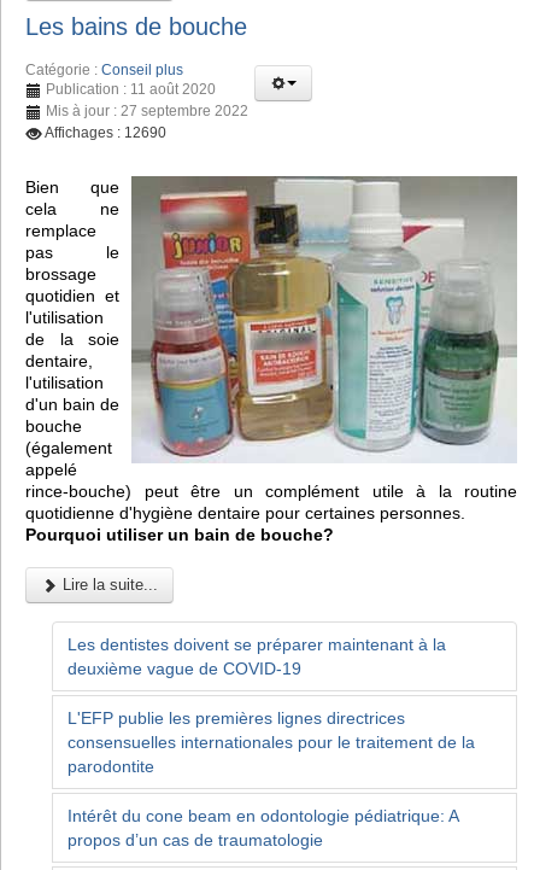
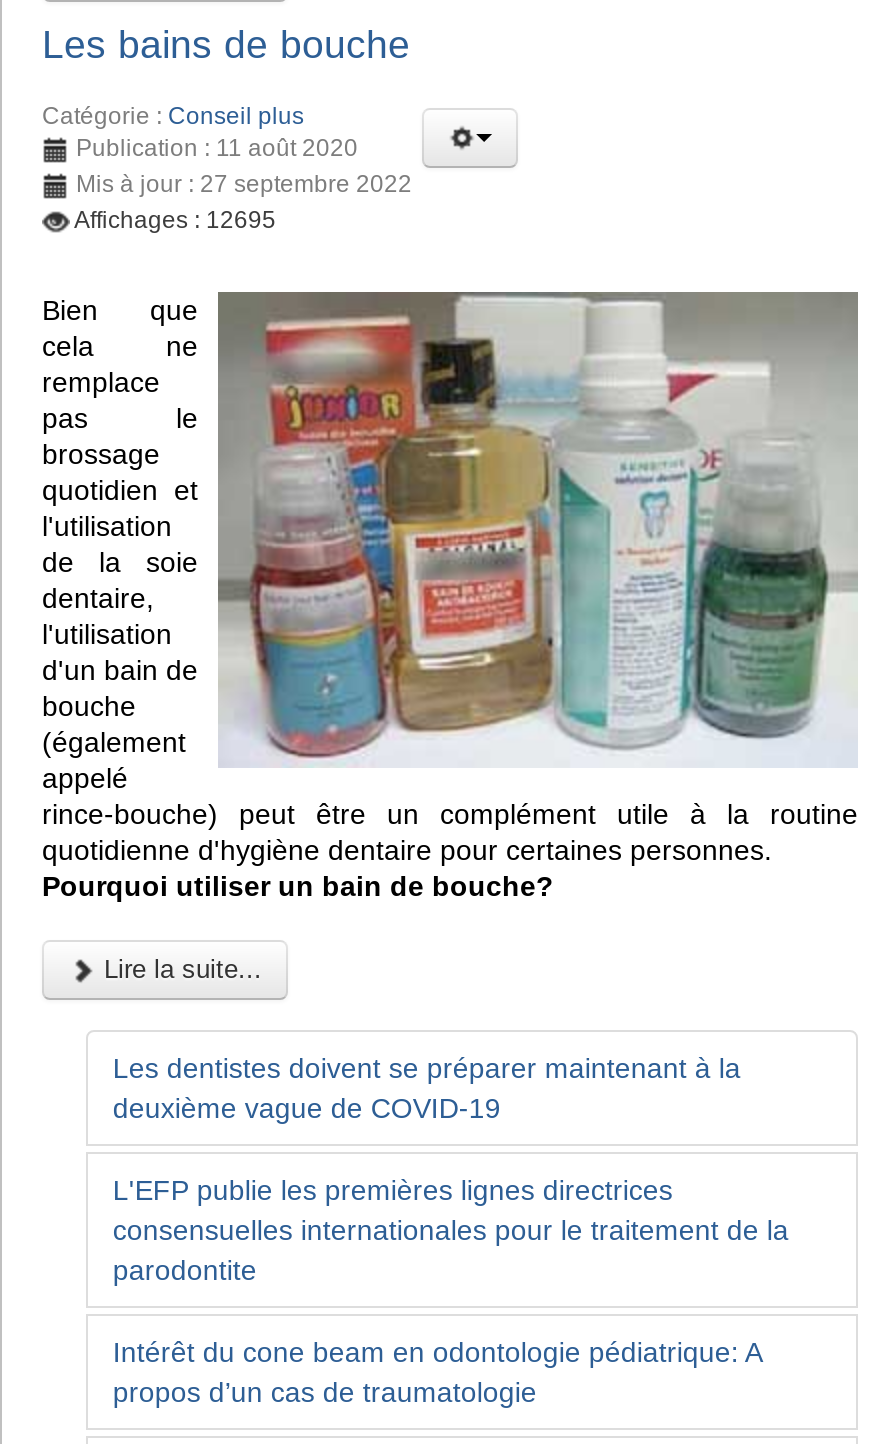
- Affichages : 12690
+ Affichages : 12695
